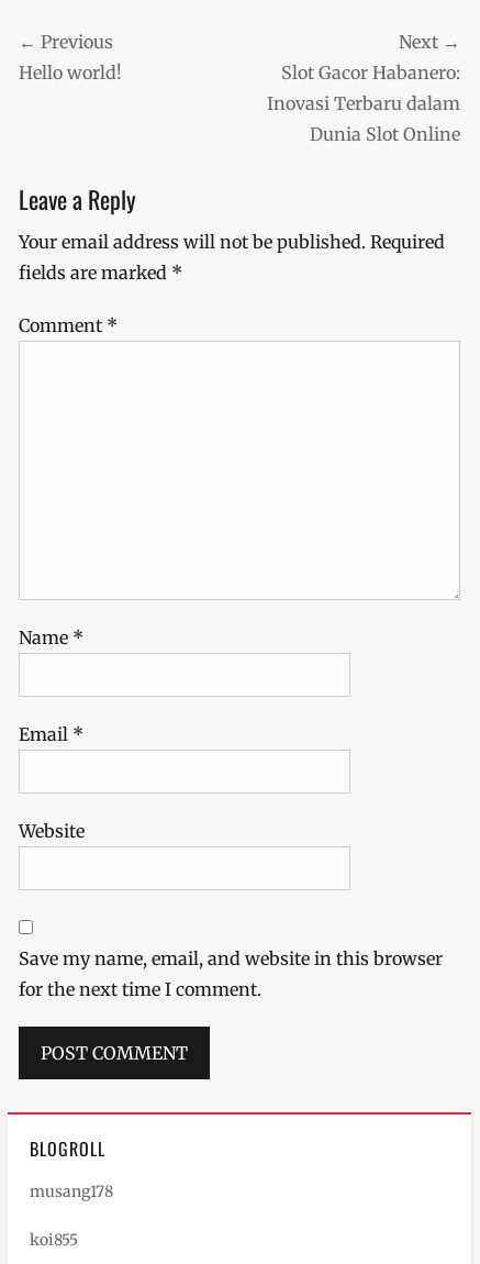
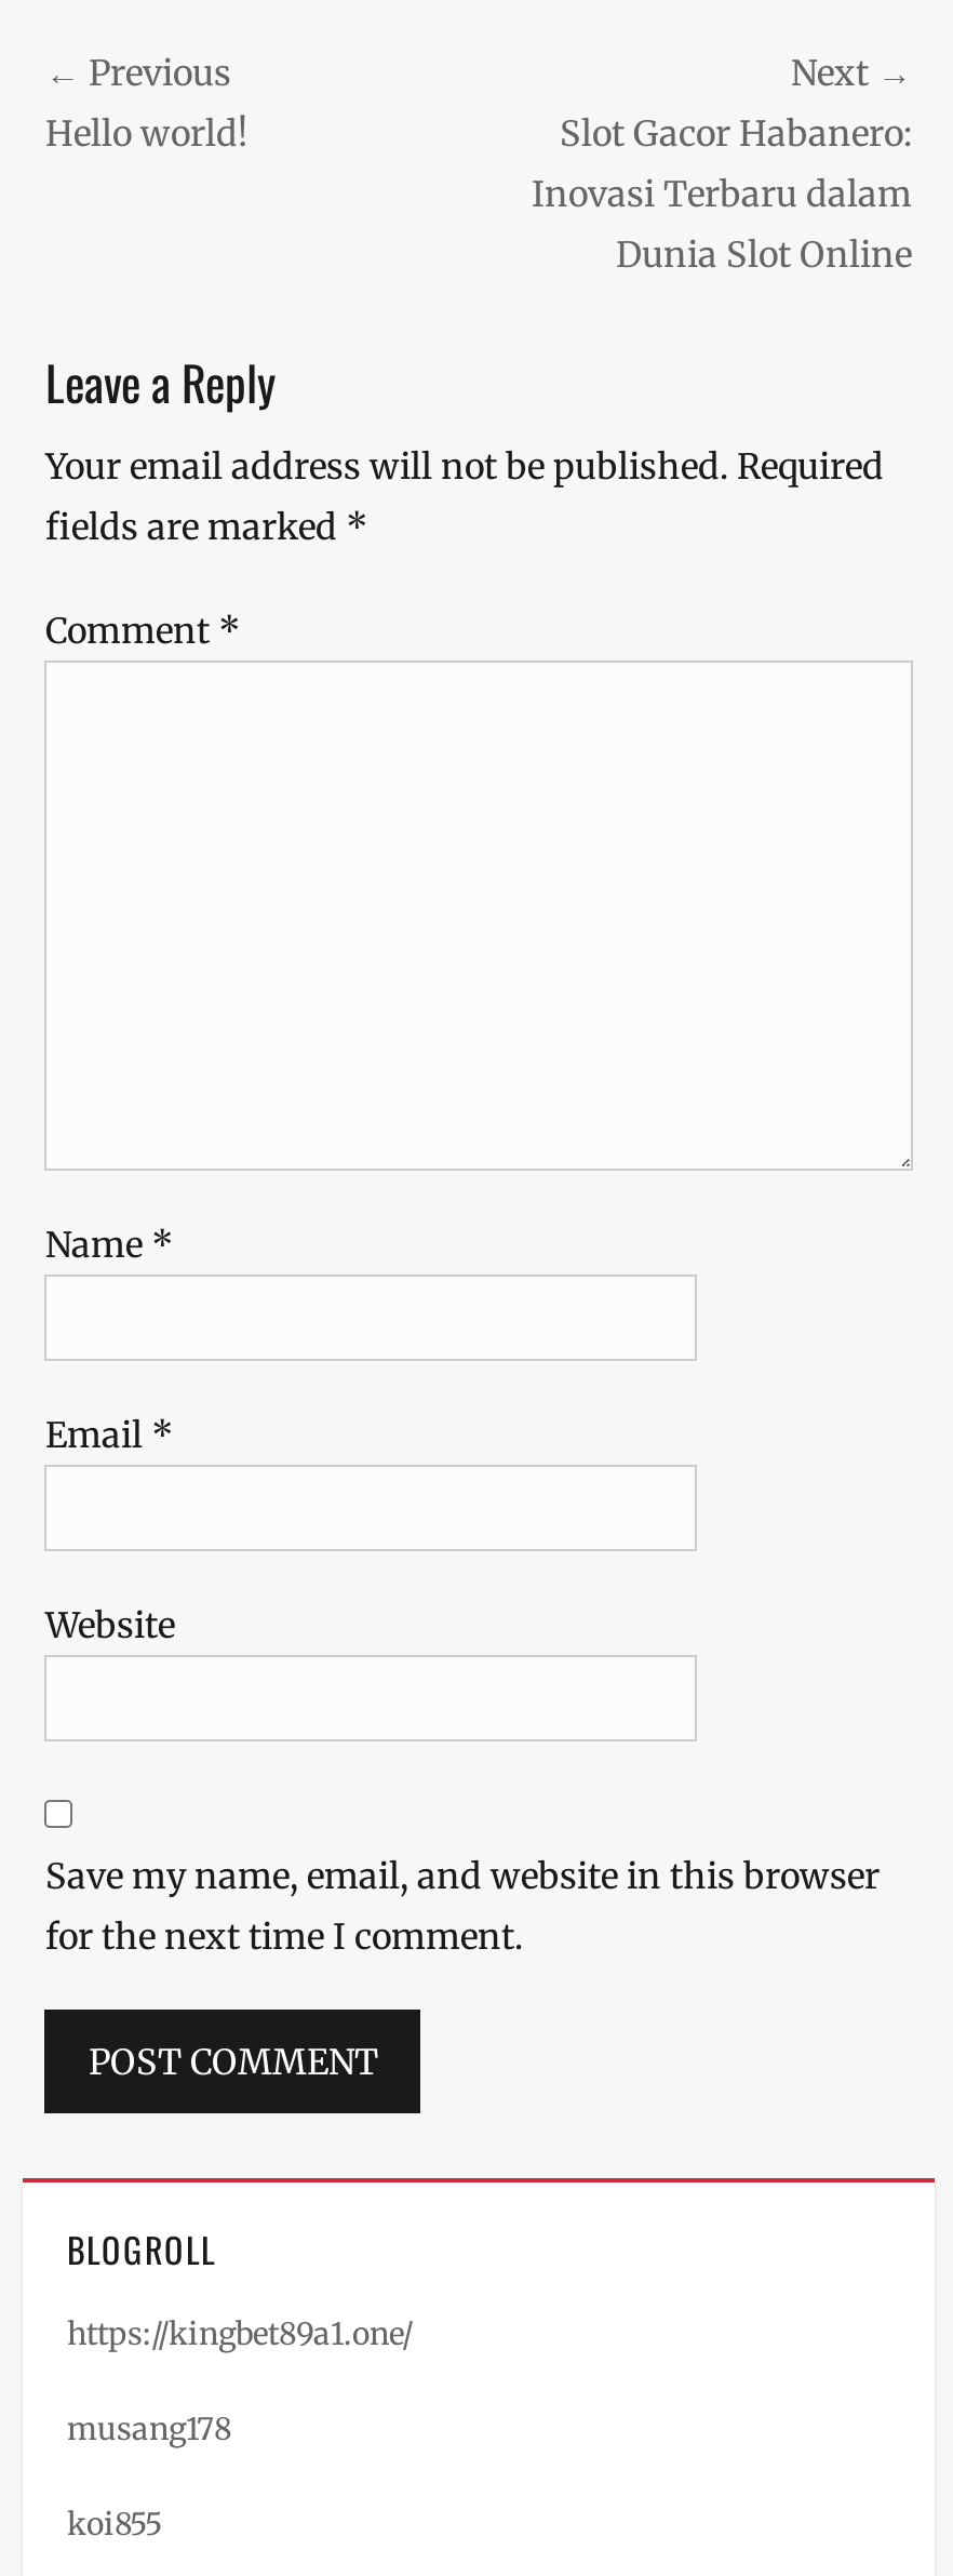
+ https://kingbet89a1.one/
